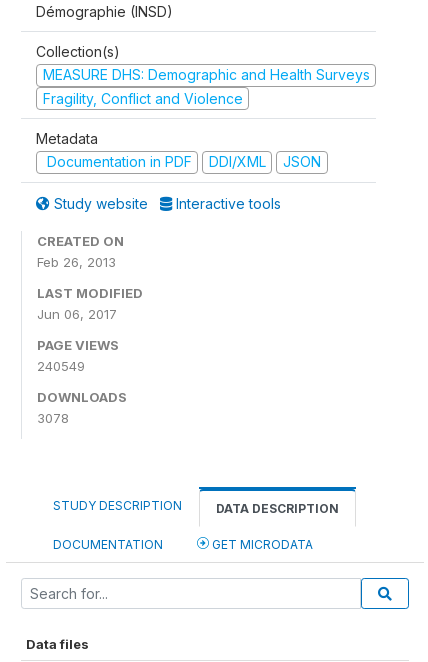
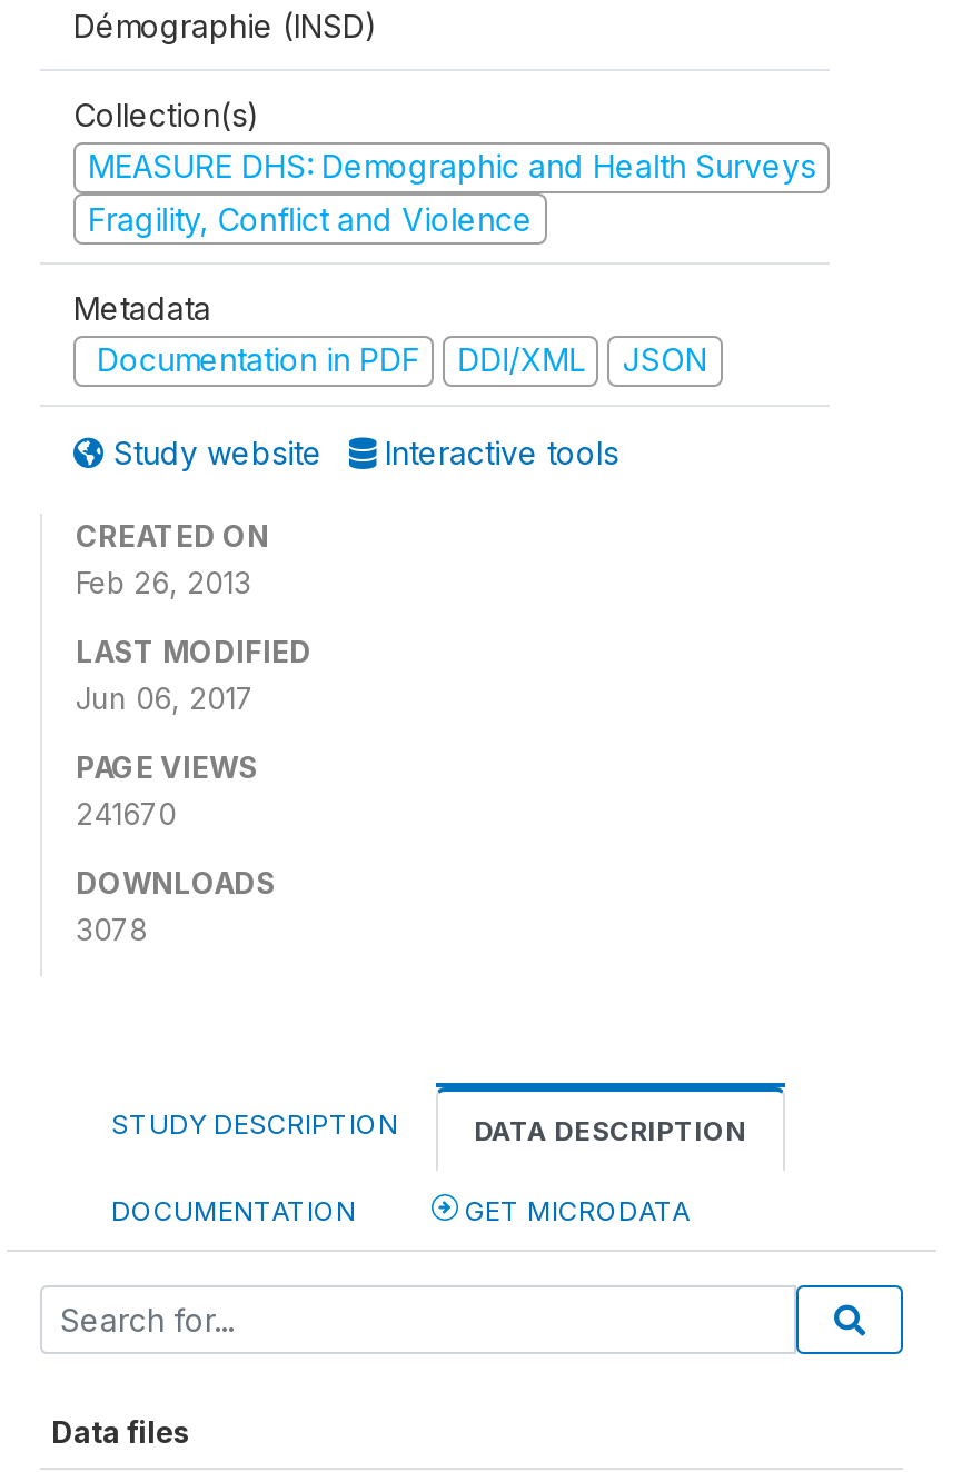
- 240549
+ 241670
